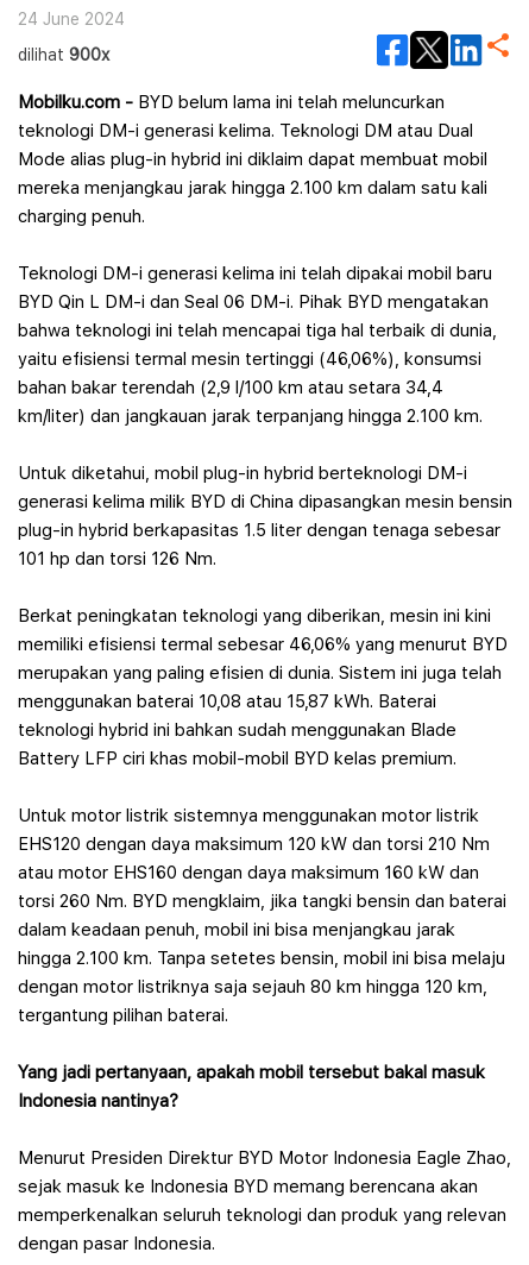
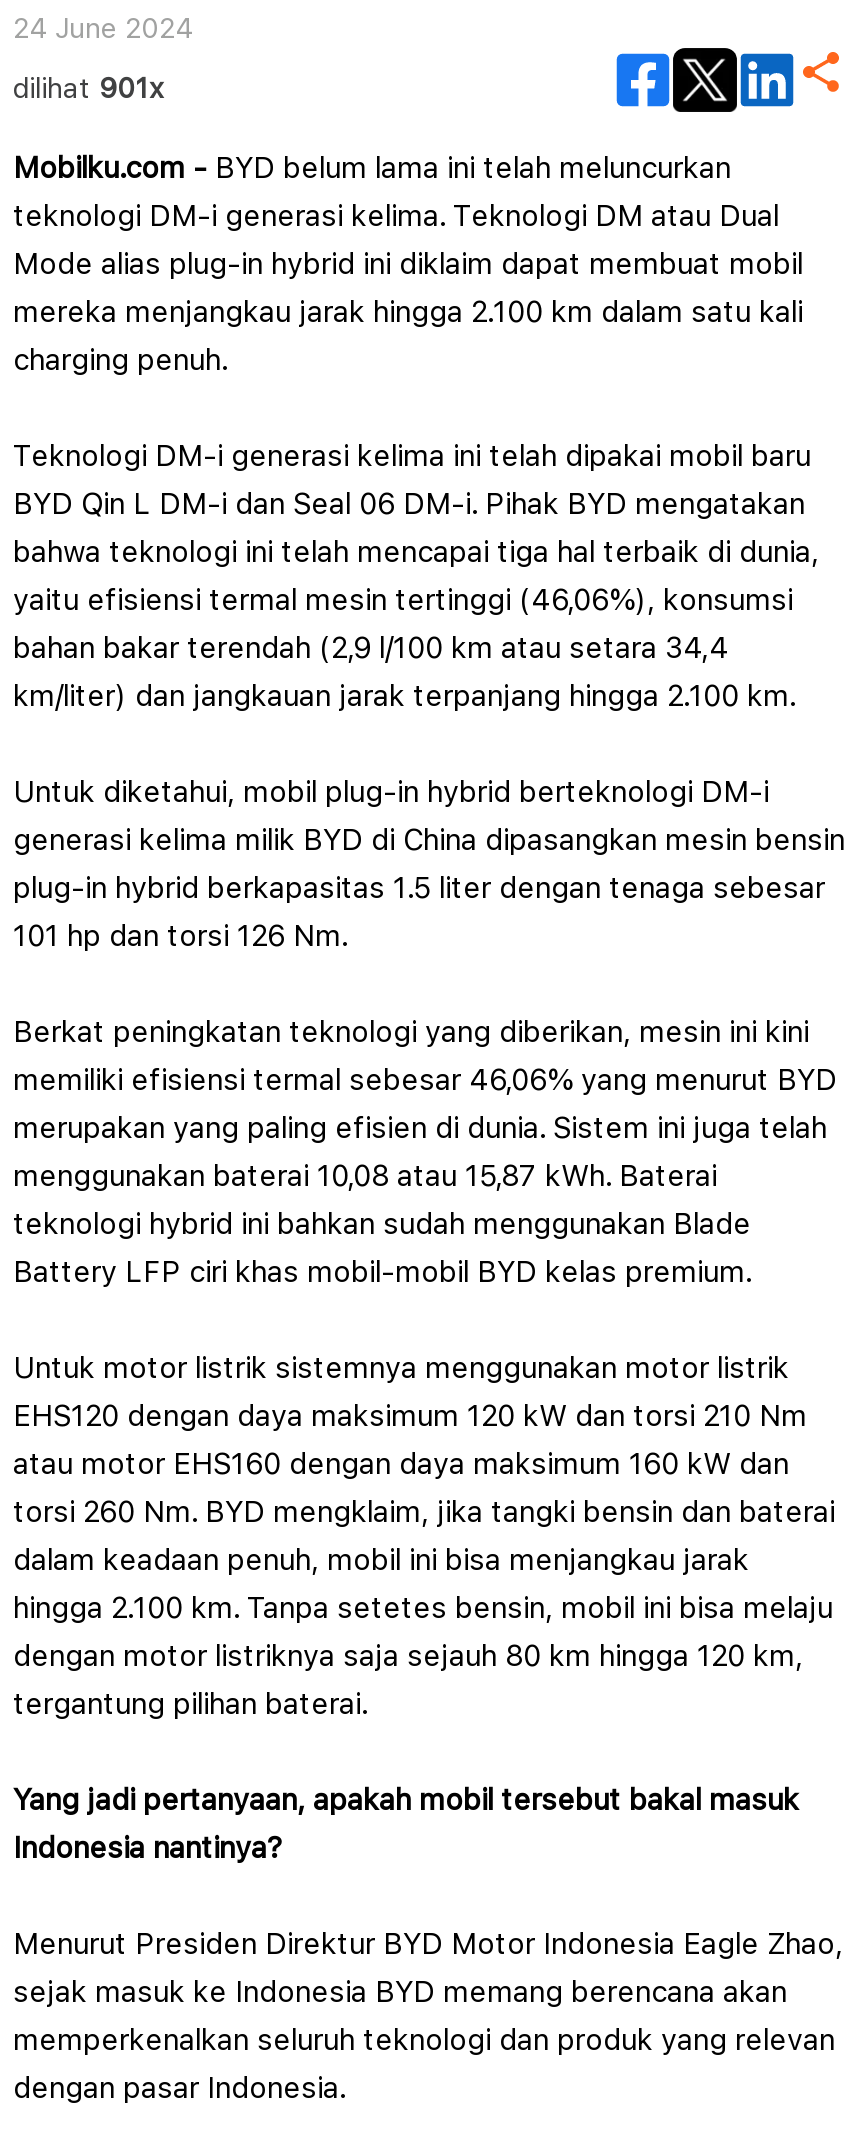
- dilihat 900x
+ dilihat 901x
